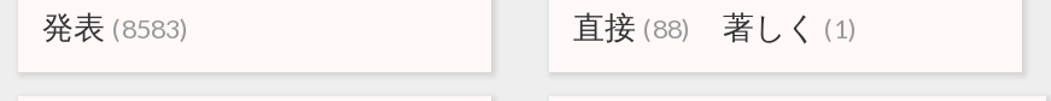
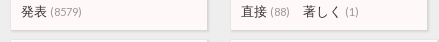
- 発表 (8583)
+ 発表 (8579)
